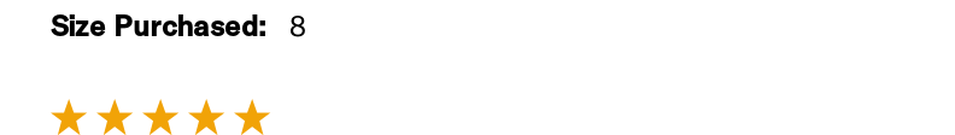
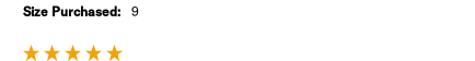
- Size Purchased: 8
+ Size Purchased: 9
